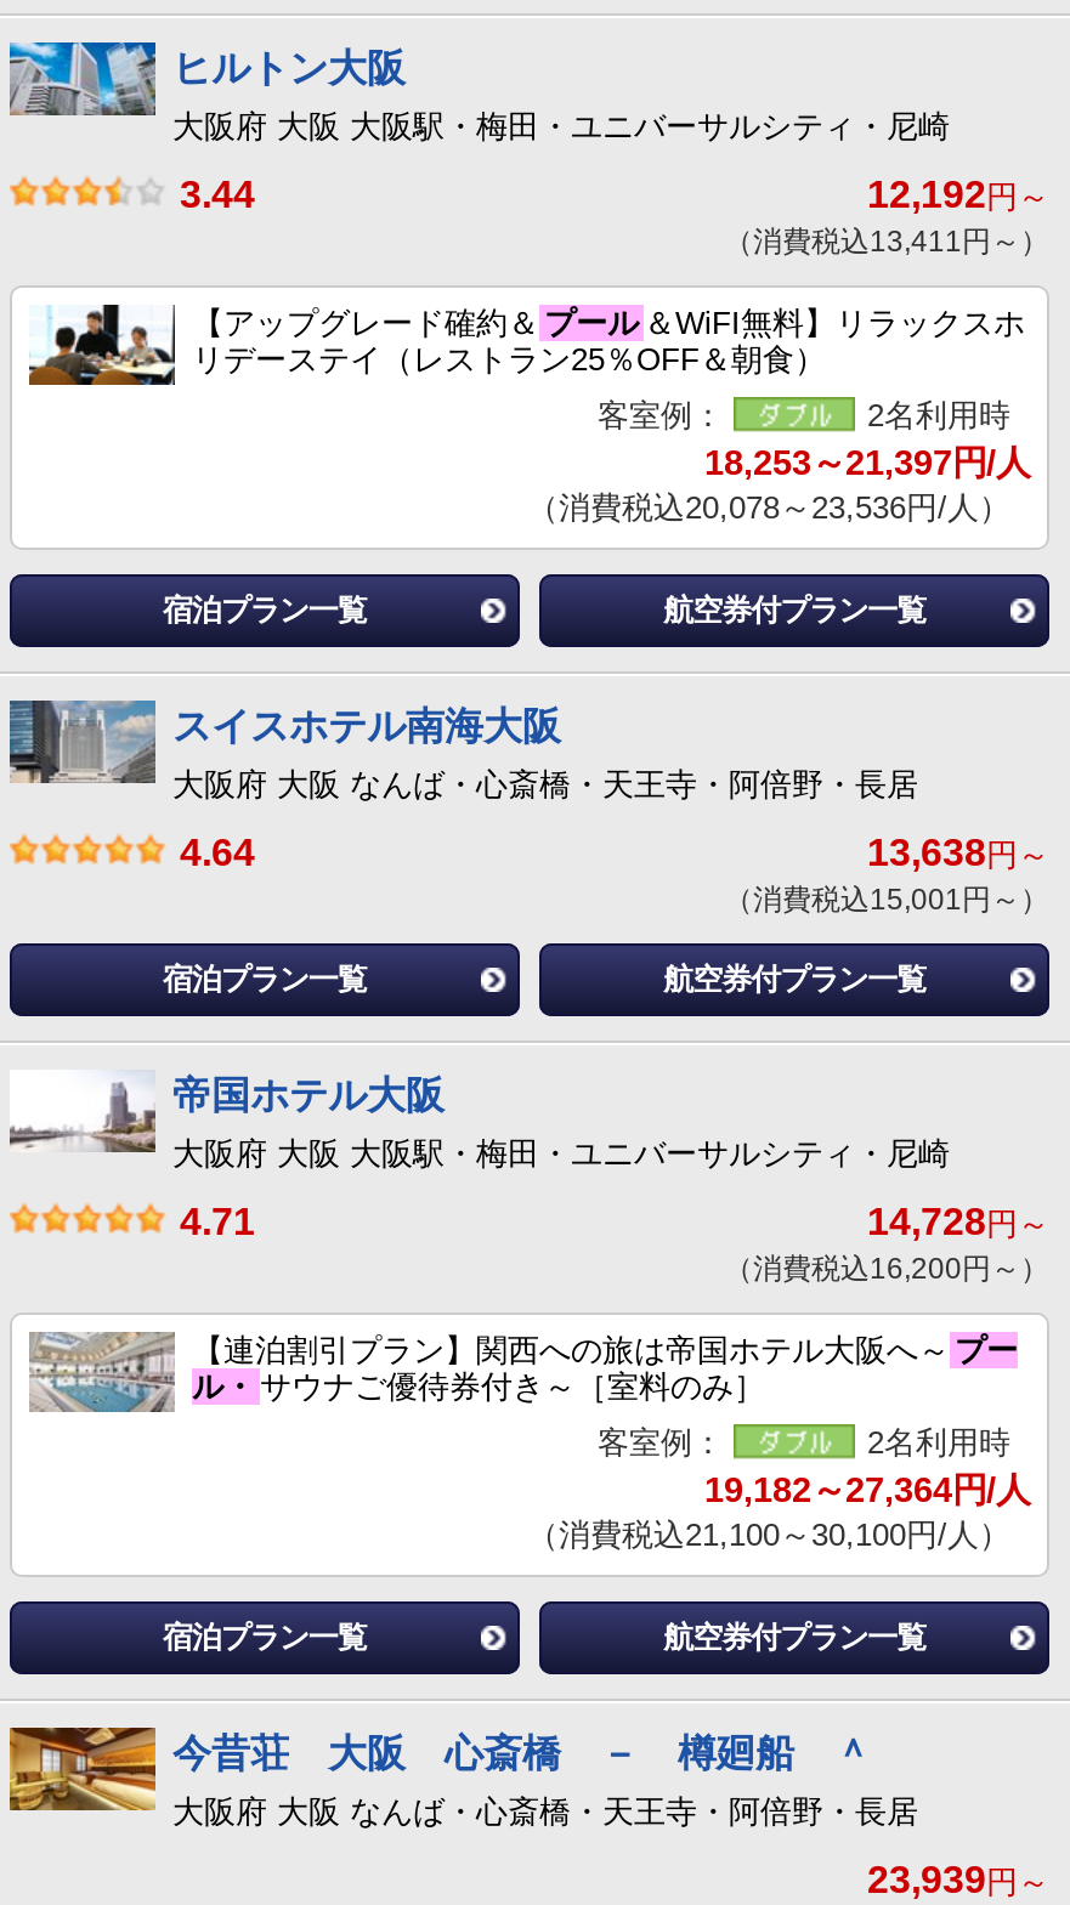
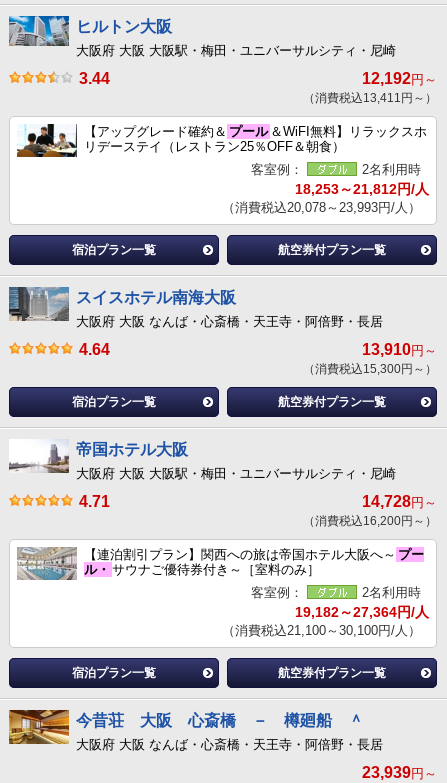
- 18,253～21,397円/人
+ 18,253～21,812円/人

- （消費税込20,078～23,536円/人）
+ （消費税込20,078～23,993円/人）

- 13,638円～
+ 13,910円～

- （消費税込15,001円～）
+ （消費税込15,300円～）
